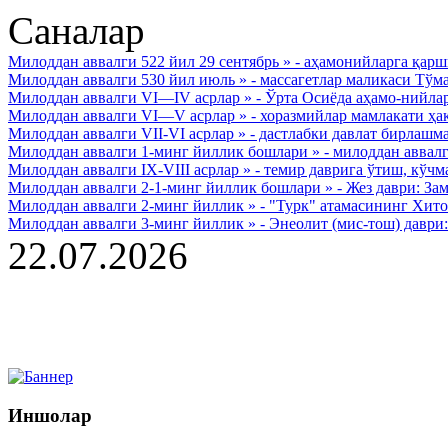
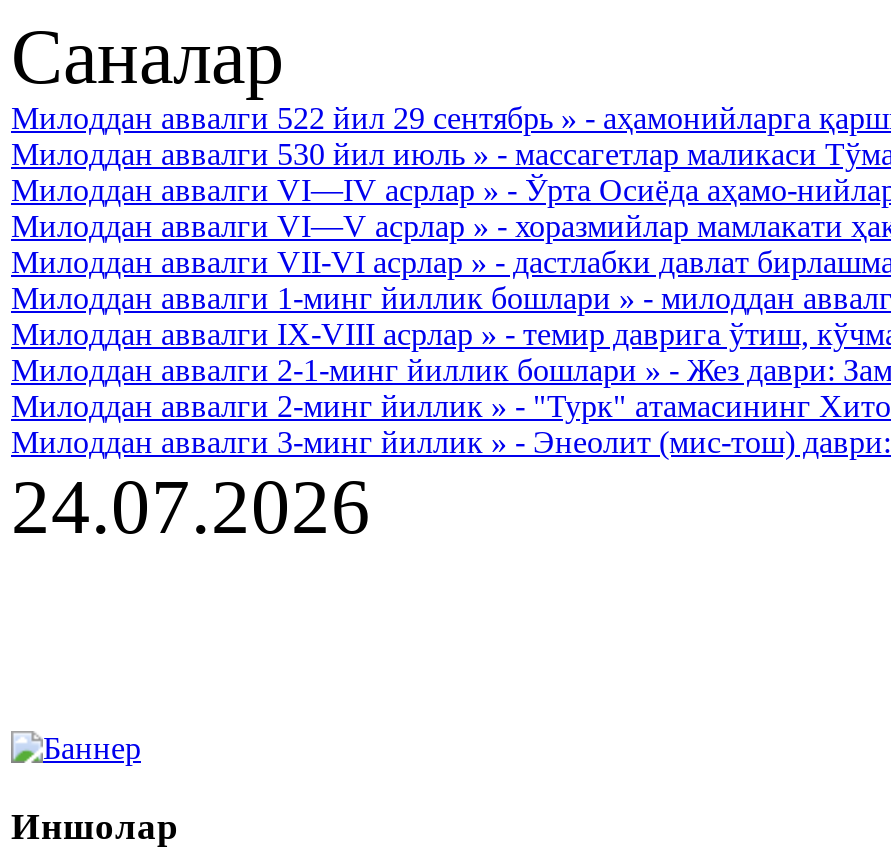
- 22.07.2026
+ 24.07.2026
